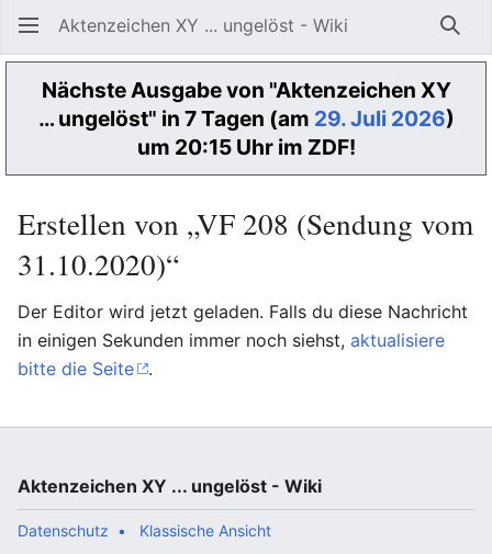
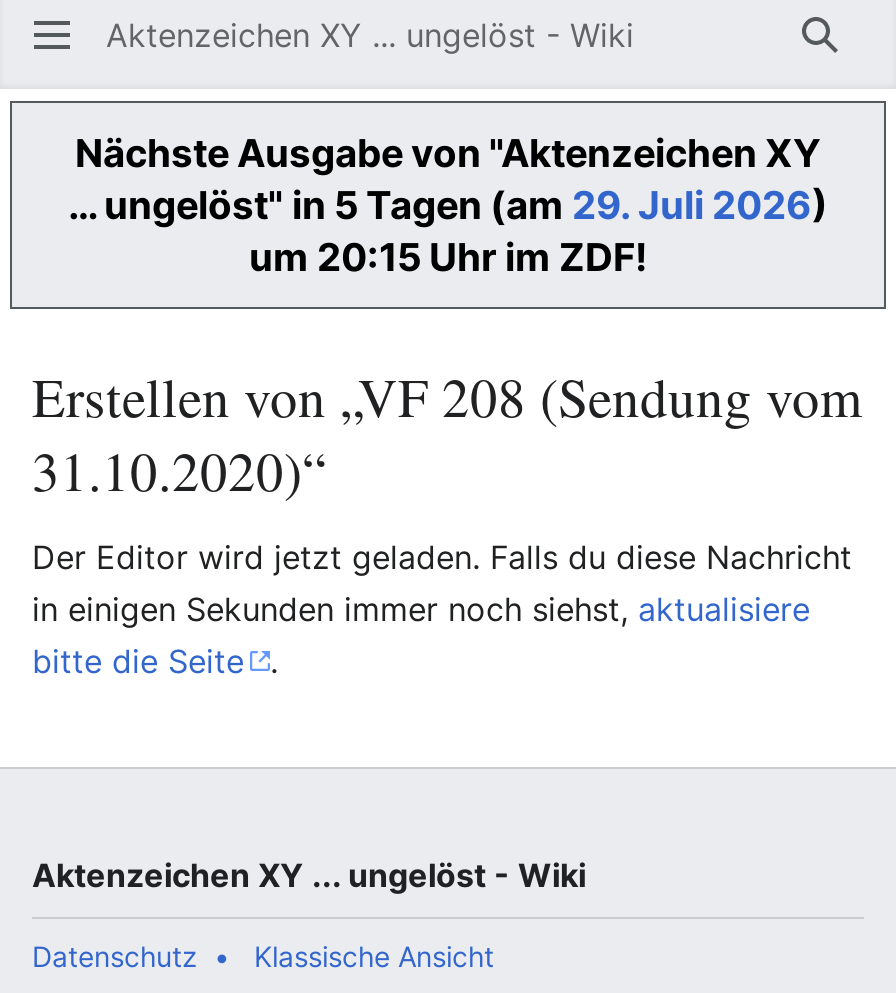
- … ungelöst" in 7 Tagen (am 29. Juli 2026)
+ … ungelöst" in 5 Tagen (am 29. Juli 2026)
